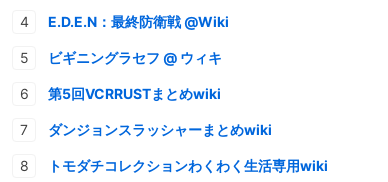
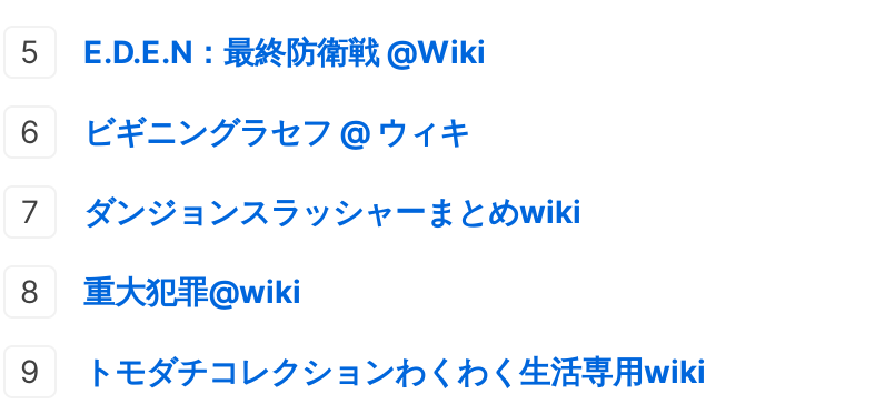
- 第5回VCRRUSTまとめwiki

moved up: ダンジョンスラッシャーまとめwiki

+ 重大犯罪@wiki
